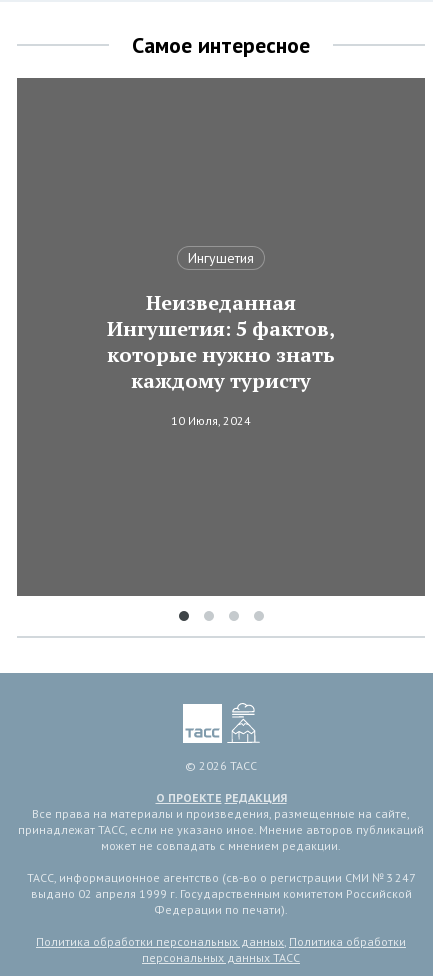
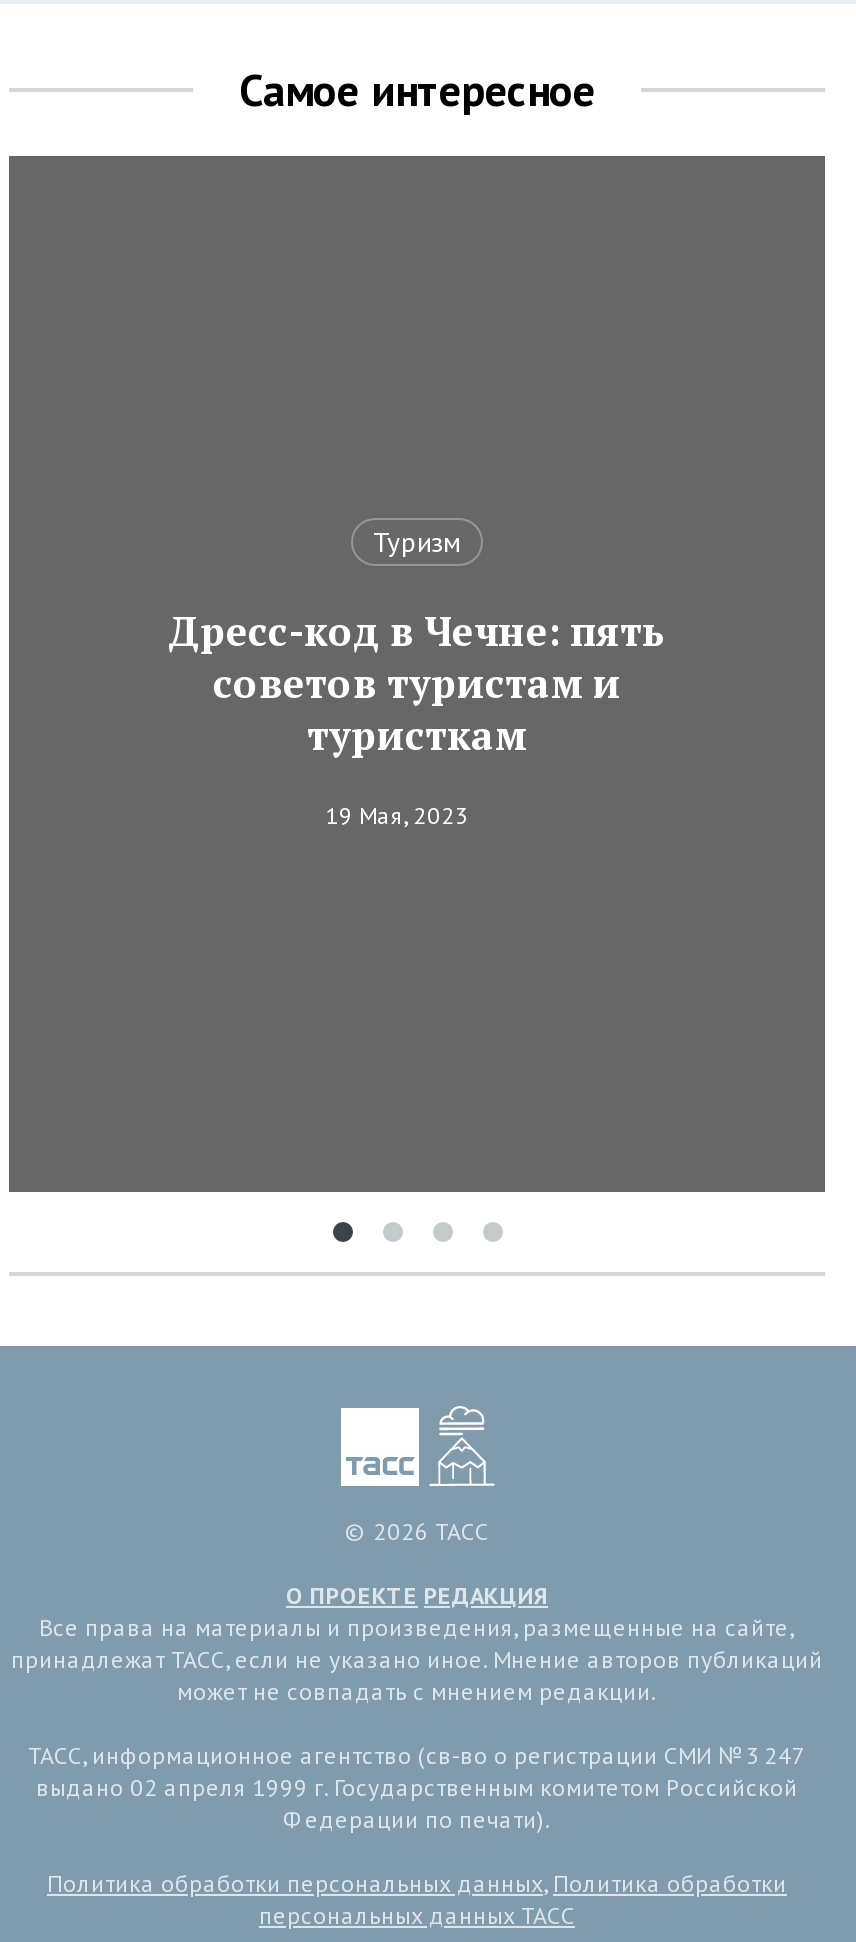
- Ингушетия
+ Туризм

- Неизведанная
- Ингушетия: 5 фактов,
- которые нужно знать
- каждому туристу
+ Дресс-код в Чечне: пять
+ советов туристам и
+ туристкам

- 10 Июля, 2024
+ 19 Мая, 2023
